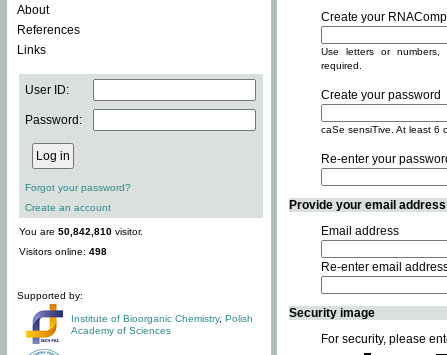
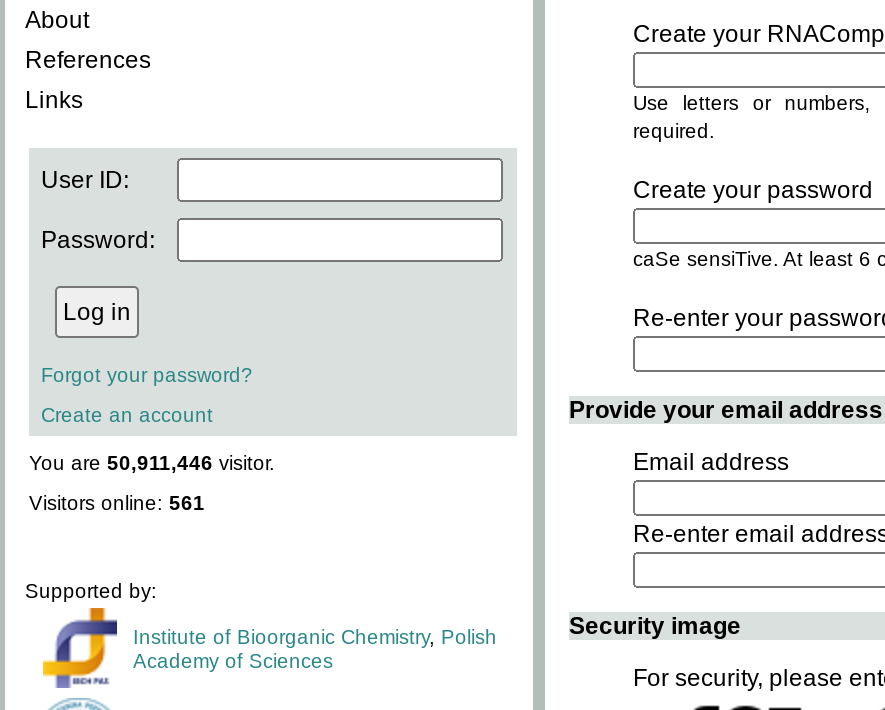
- You are 50,842,810 visitor.
+ You are 50,911,446 visitor.

- Visitors online: 498
+ Visitors online: 561
